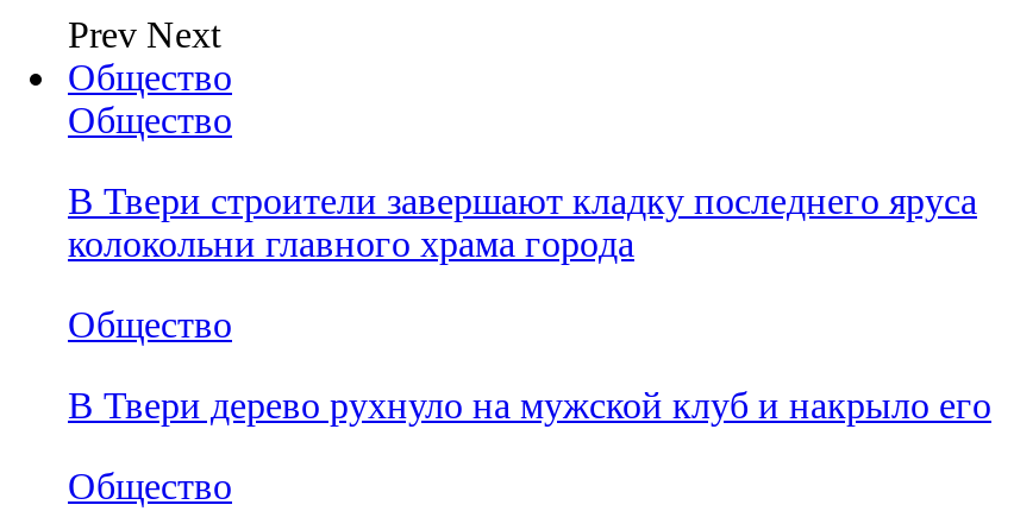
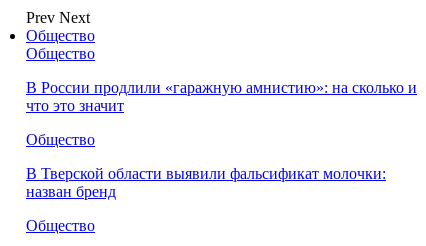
- В Твери строители завершают кладку последнего яруса
- колокольни главного храма города
+ В России продлили «гаражную амнистию»: на сколько и
+ что это значит

- В Твери дерево рухнуло на мужской клуб и накрыло его
+ В Тверской области выявили фальсификат молочки:
+ назван бренд
